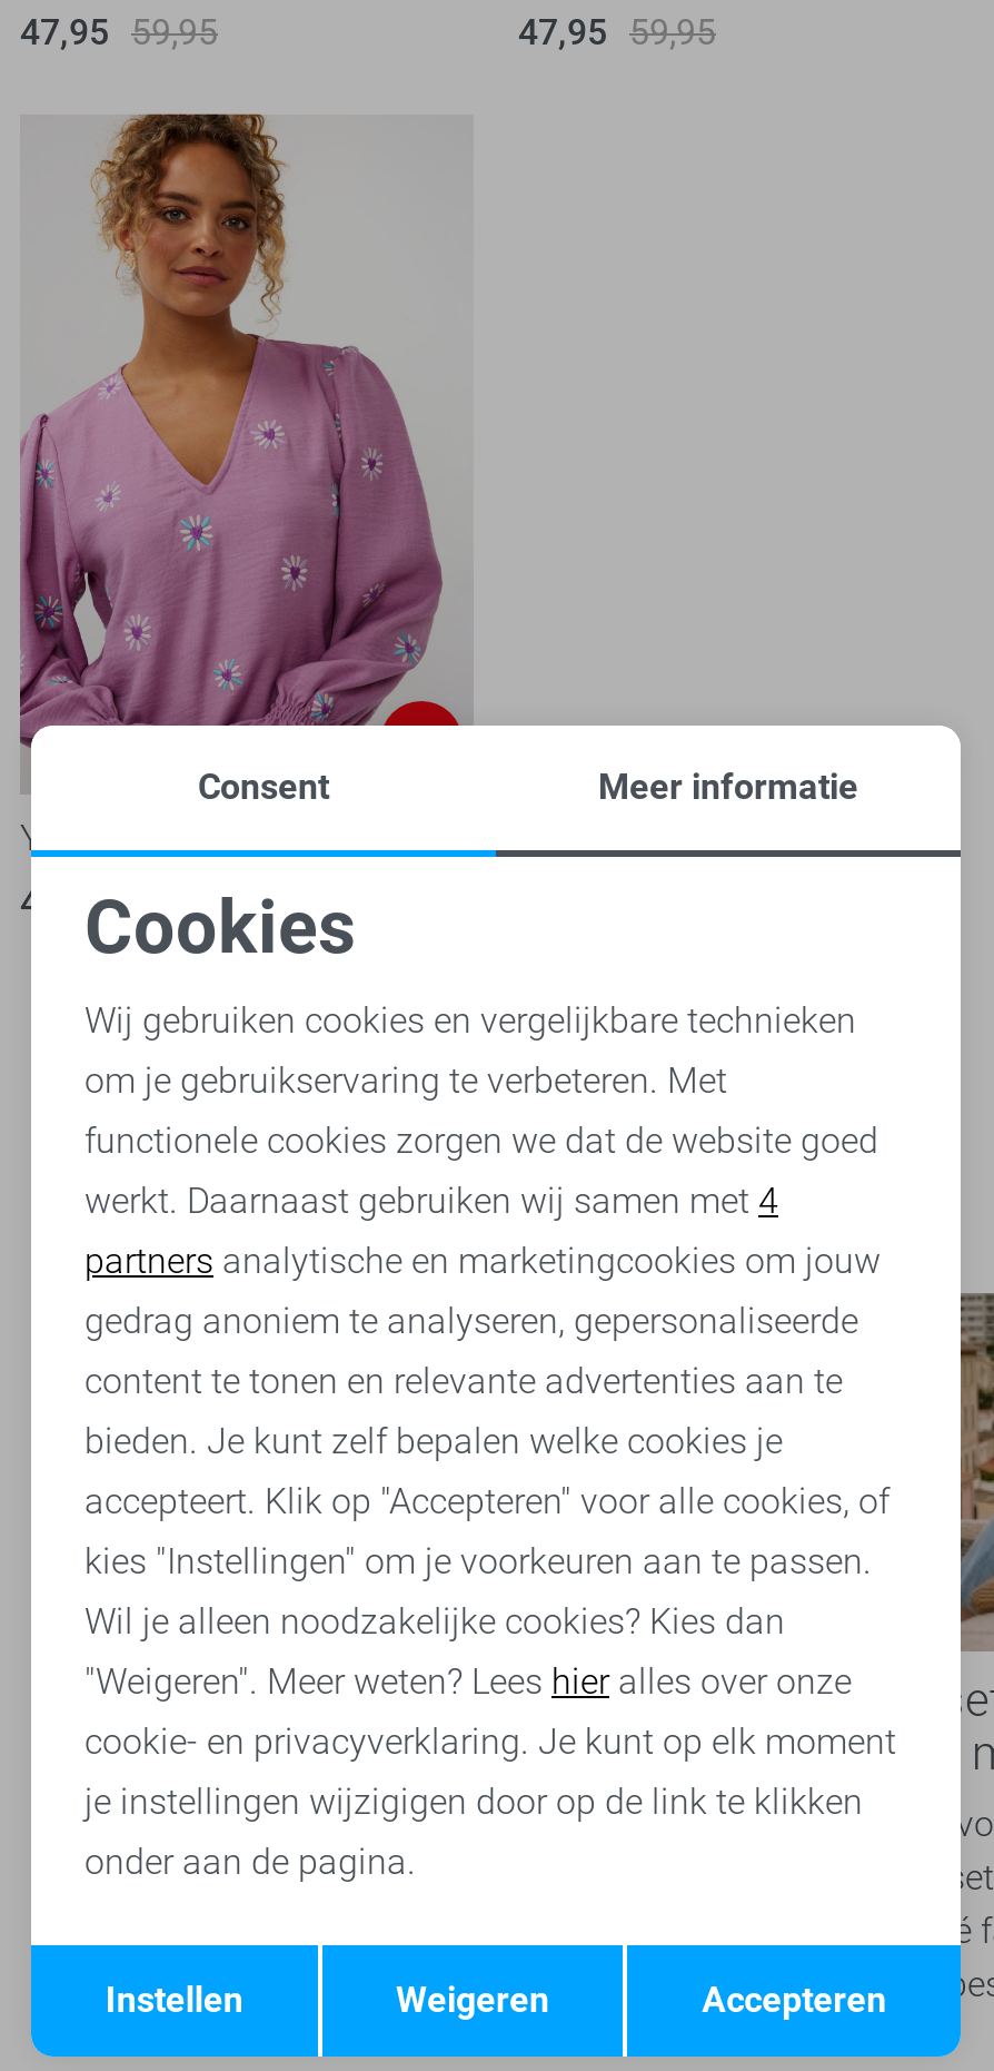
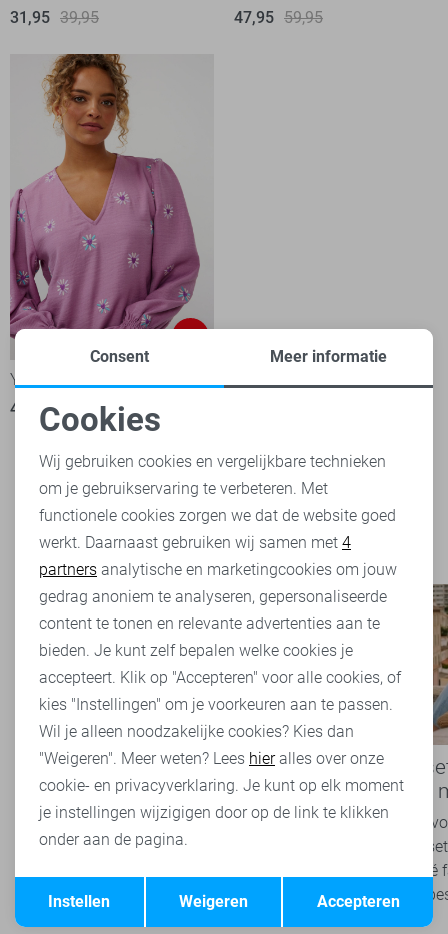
- 47,95 59,95
+ 31,95 39,95
